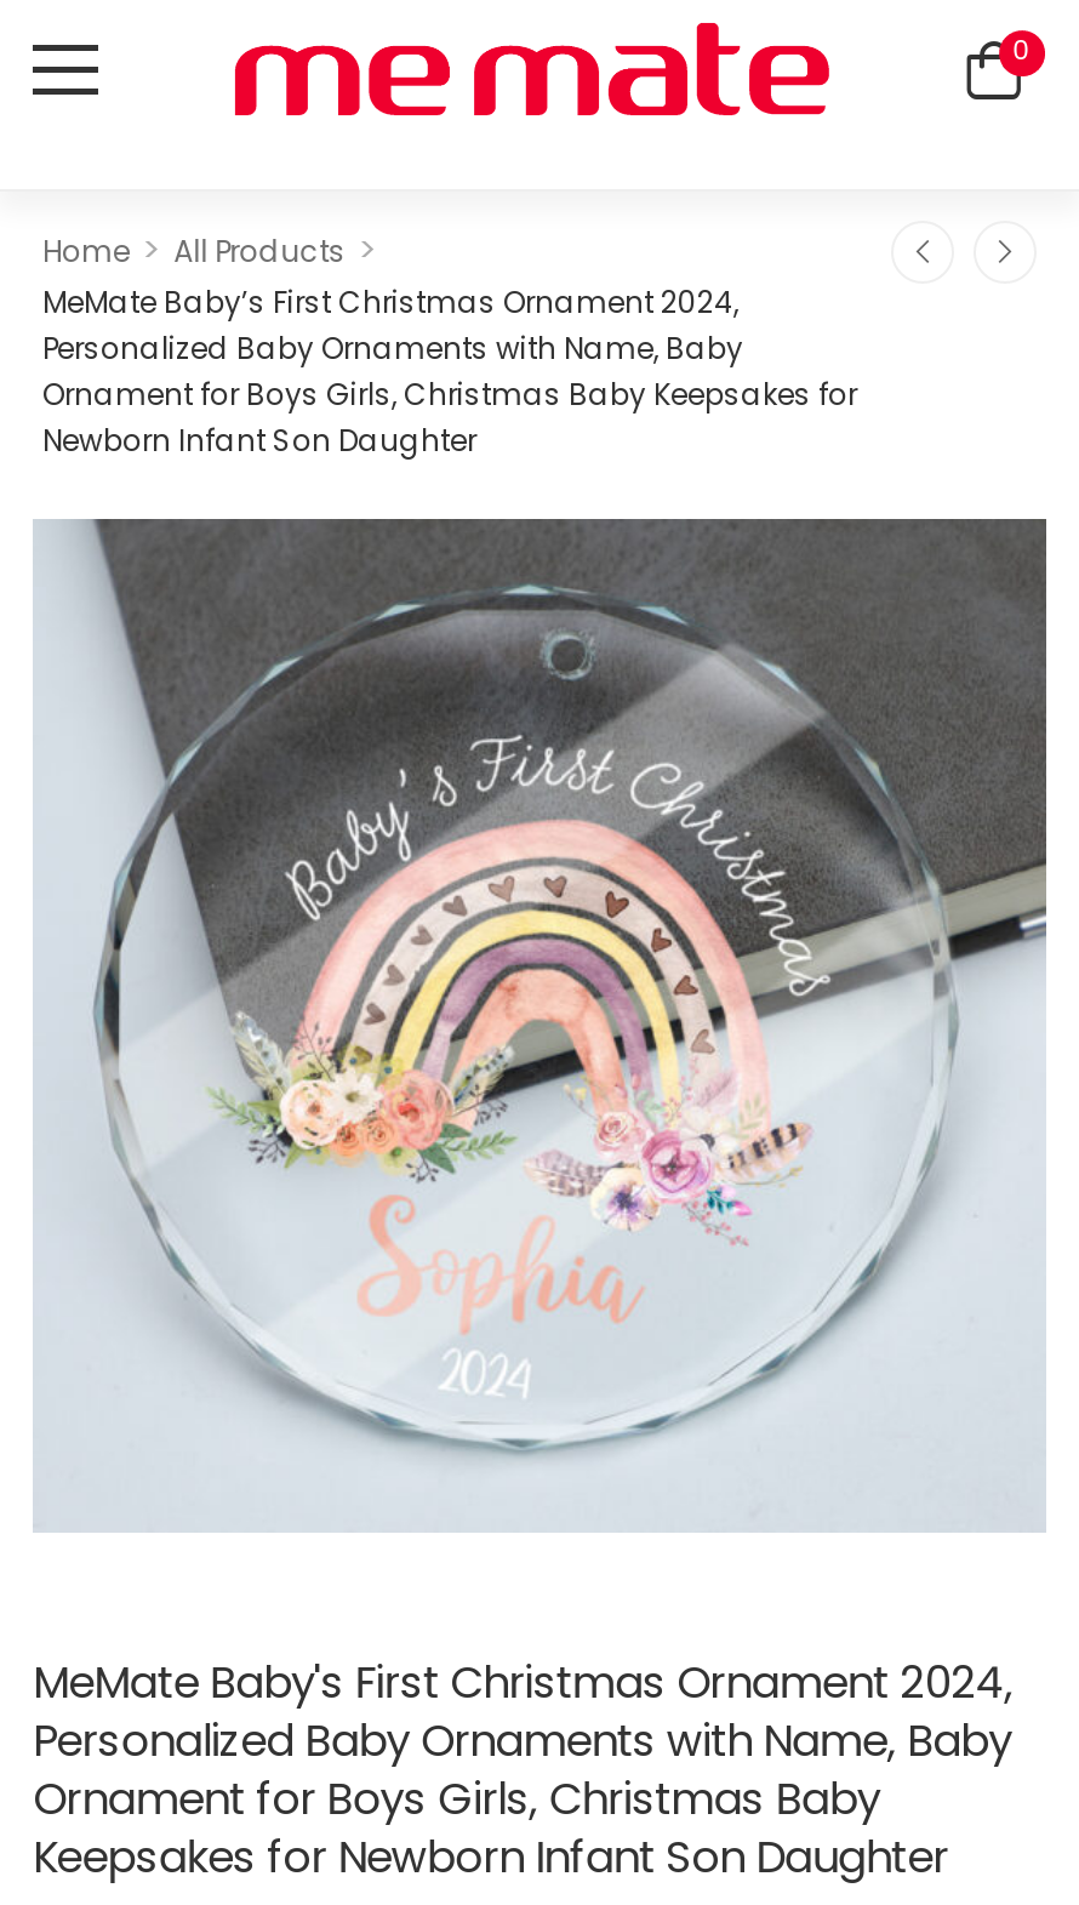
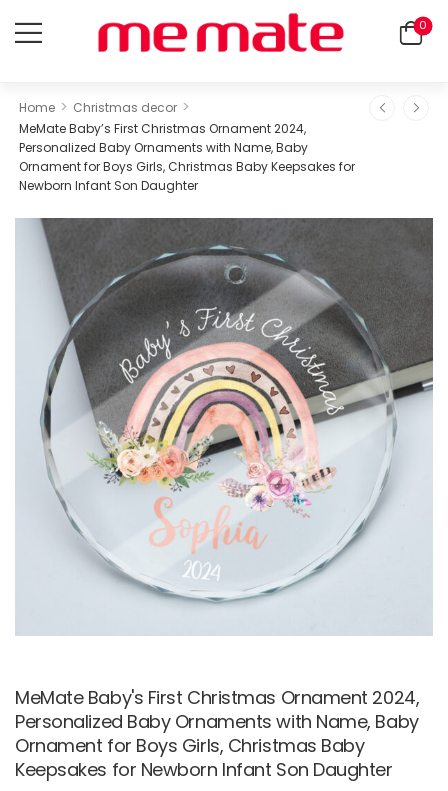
- Home > All Products >
+ Home > Christmas decor >
